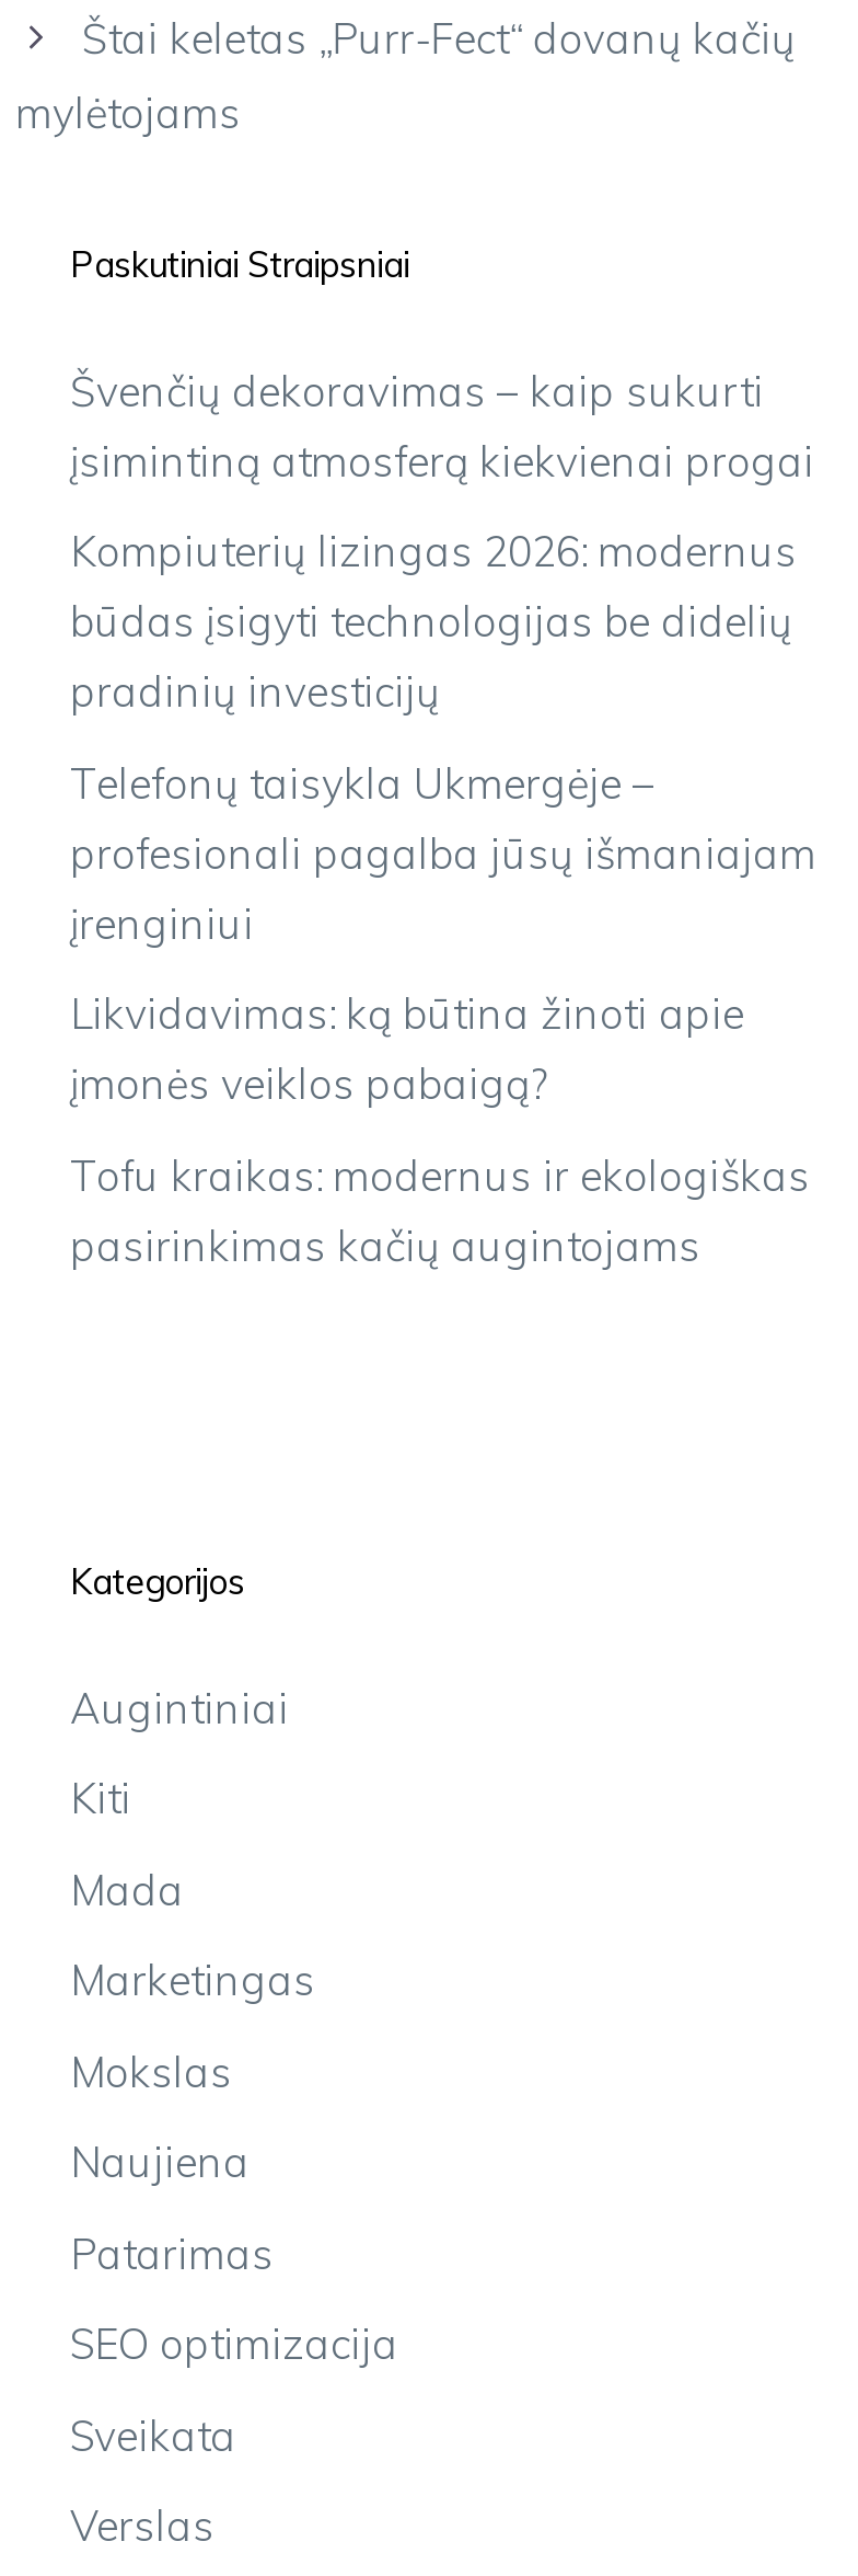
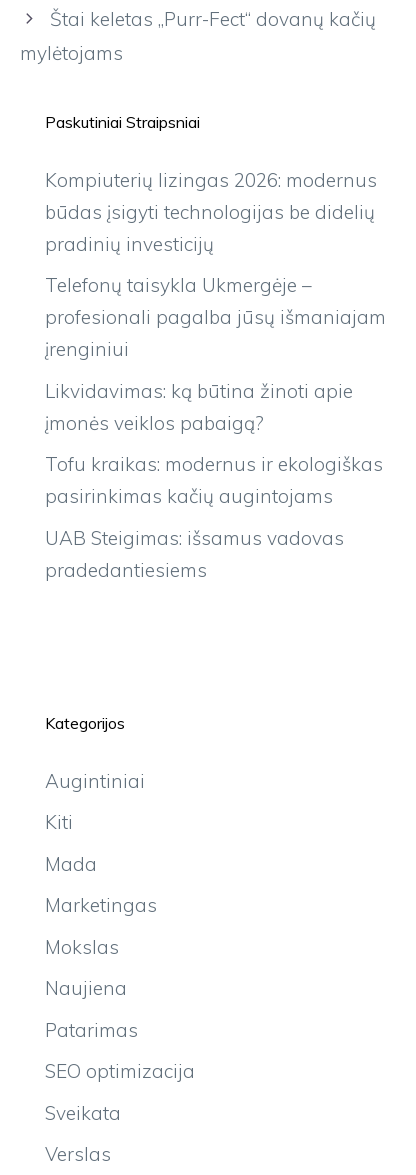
- Švenčių dekoravimas – kaip sukurti
- įsimintiną atmosferą kiekvienai progai

moved up: Kompiuterių lizingas 2026: modernus | būdas įsigyti technologijas be didelių | pradinių investicijų | ... | Tofu kraikas: modernus ir ekologiškas | pasirinkimas kačių augintojams

+ UAB Steigimas: išsamus vadovas
+ pradedantiesiems
